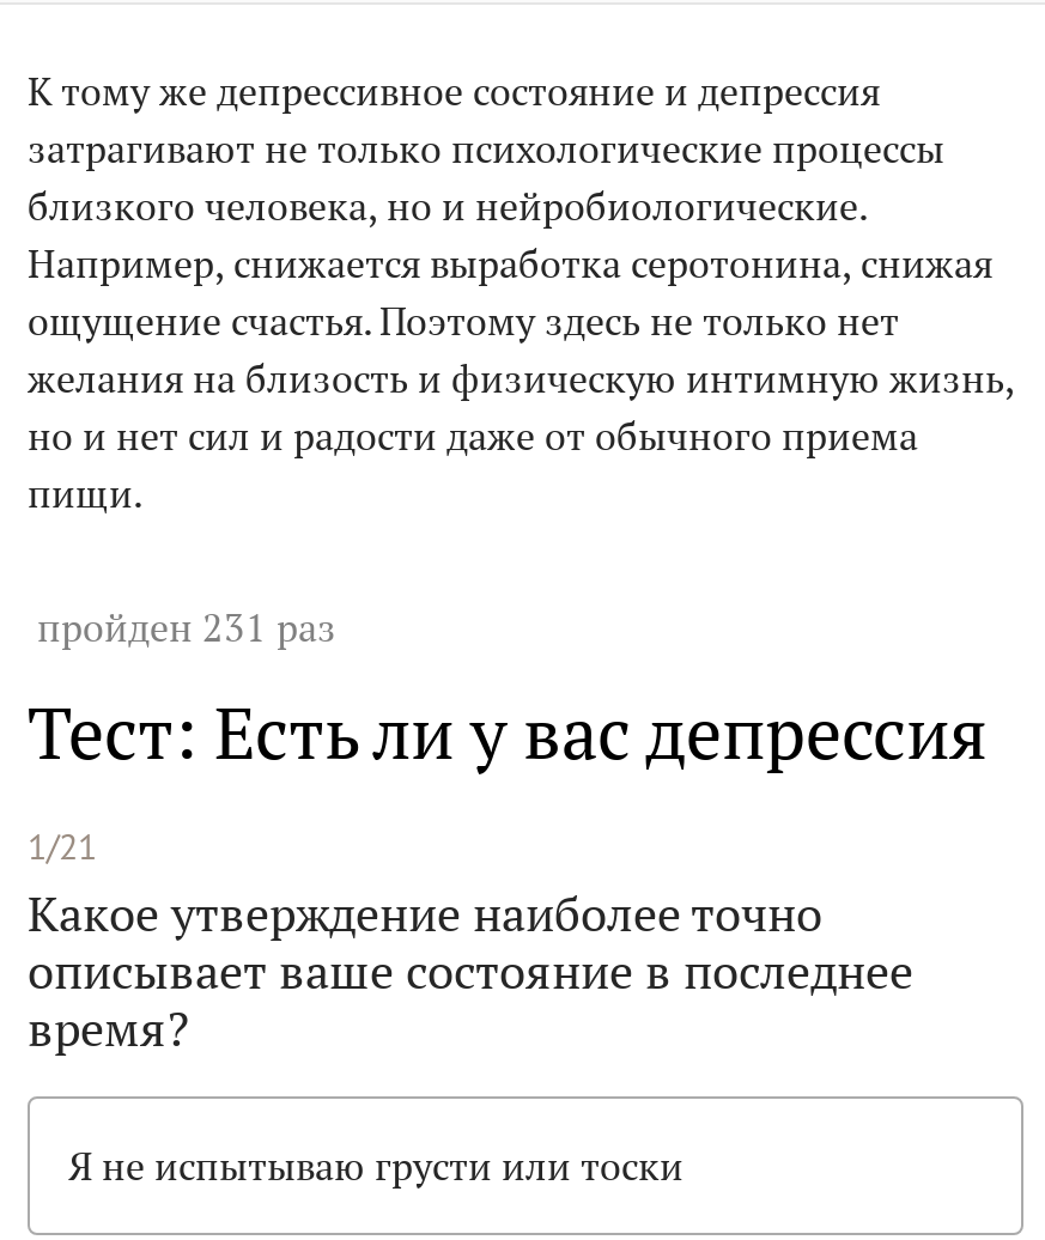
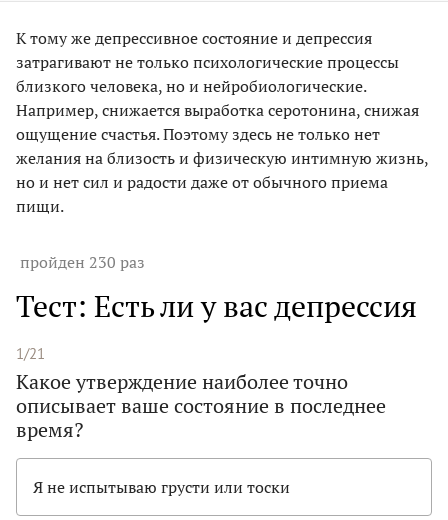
- пройден 231 раз
+ пройден 230 раз
